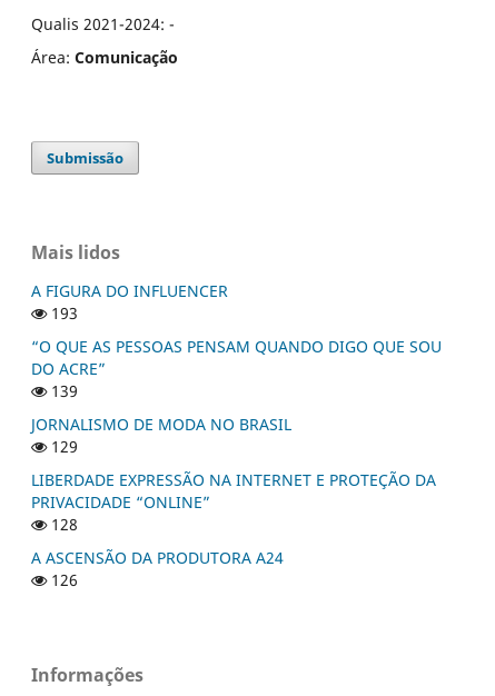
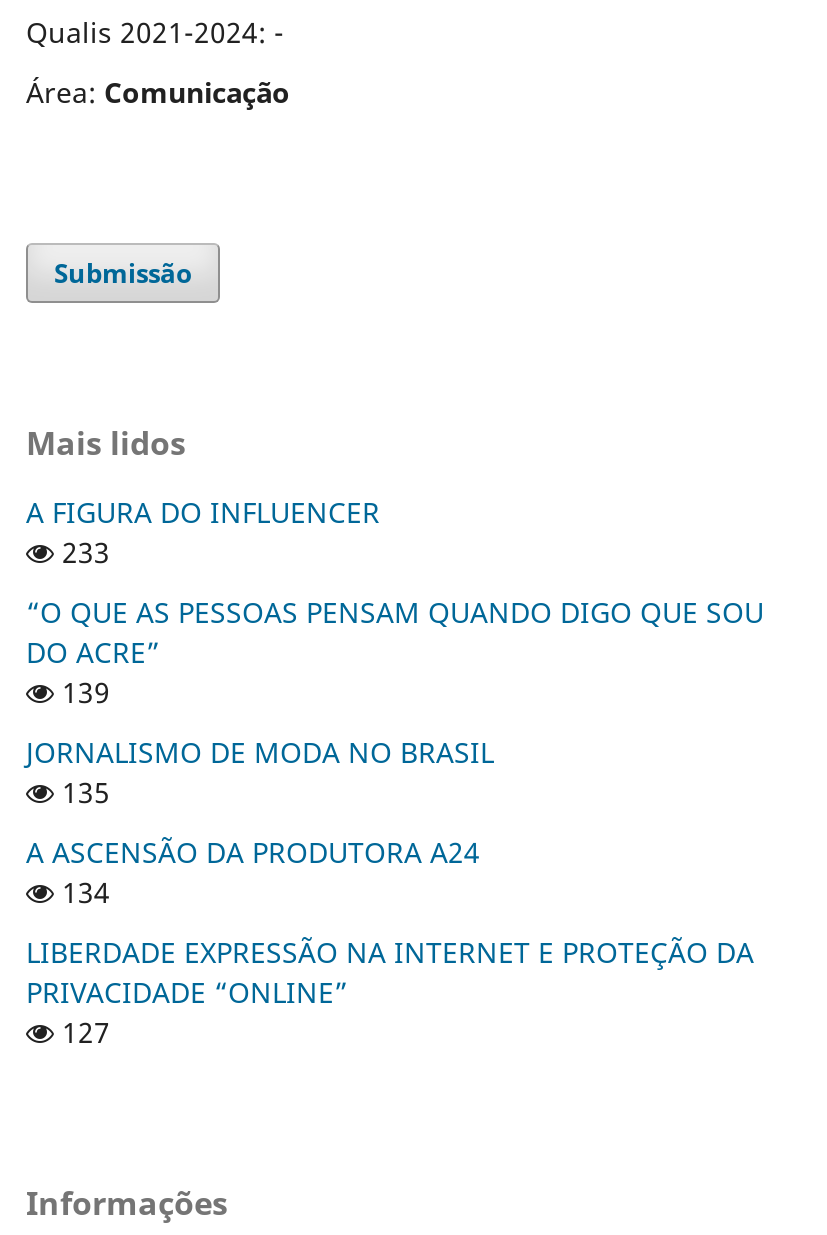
- 193
+ 233

- 129
+ 135
+ 134

moved down: LIBERDADE EXPRESSÃO NA INTERNET E PROTEÇÃO DA | PRIVACIDADE “ONLINE”

- 128
- 126
+ 127

moved up: A ASCENSÃO DA PRODUTORA A24
